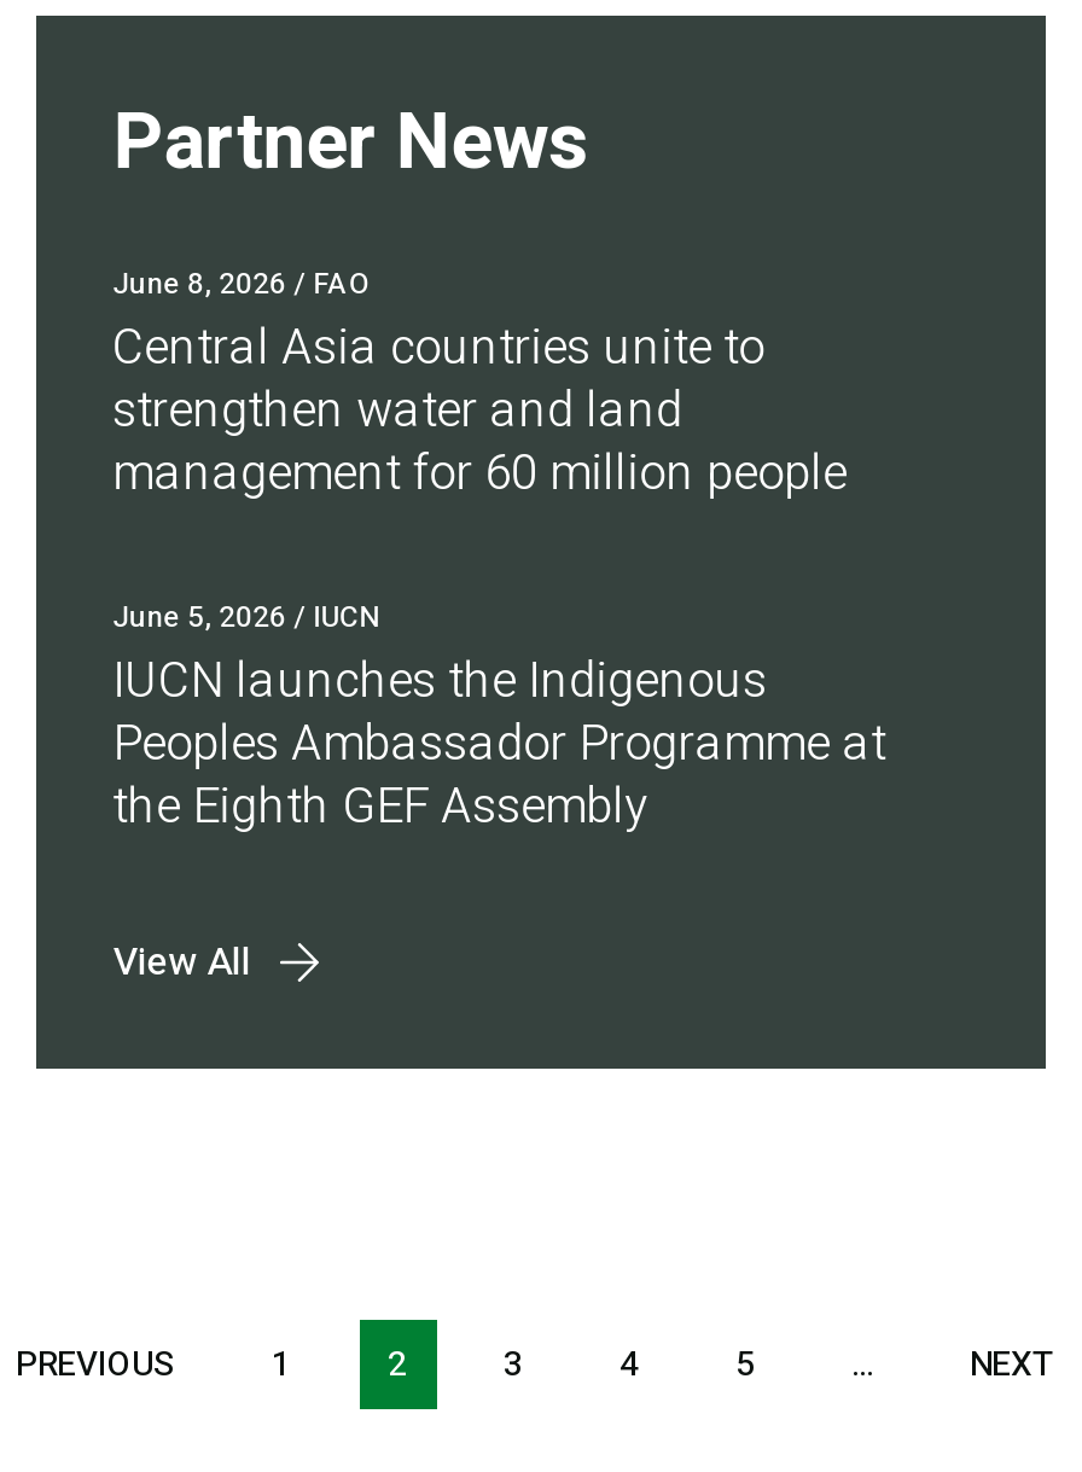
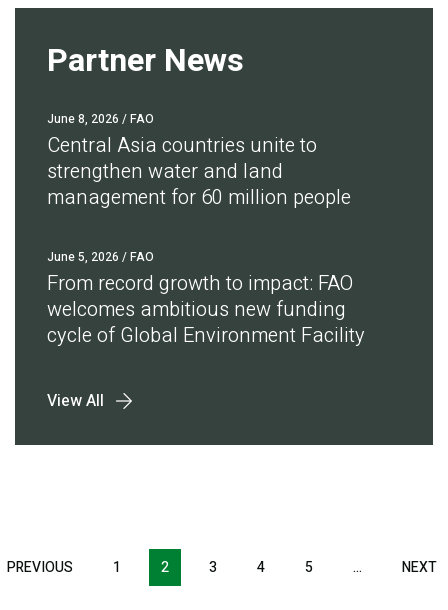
- June 5, 2026 / IUCN
- IUCN launches the Indigenous
- Peoples Ambassador Programme at
- the Eighth GEF Assembly
+ June 5, 2026 / FAO
+ From record growth to impact: FAO
+ welcomes ambitious new funding
+ cycle of Global Environment Facility
